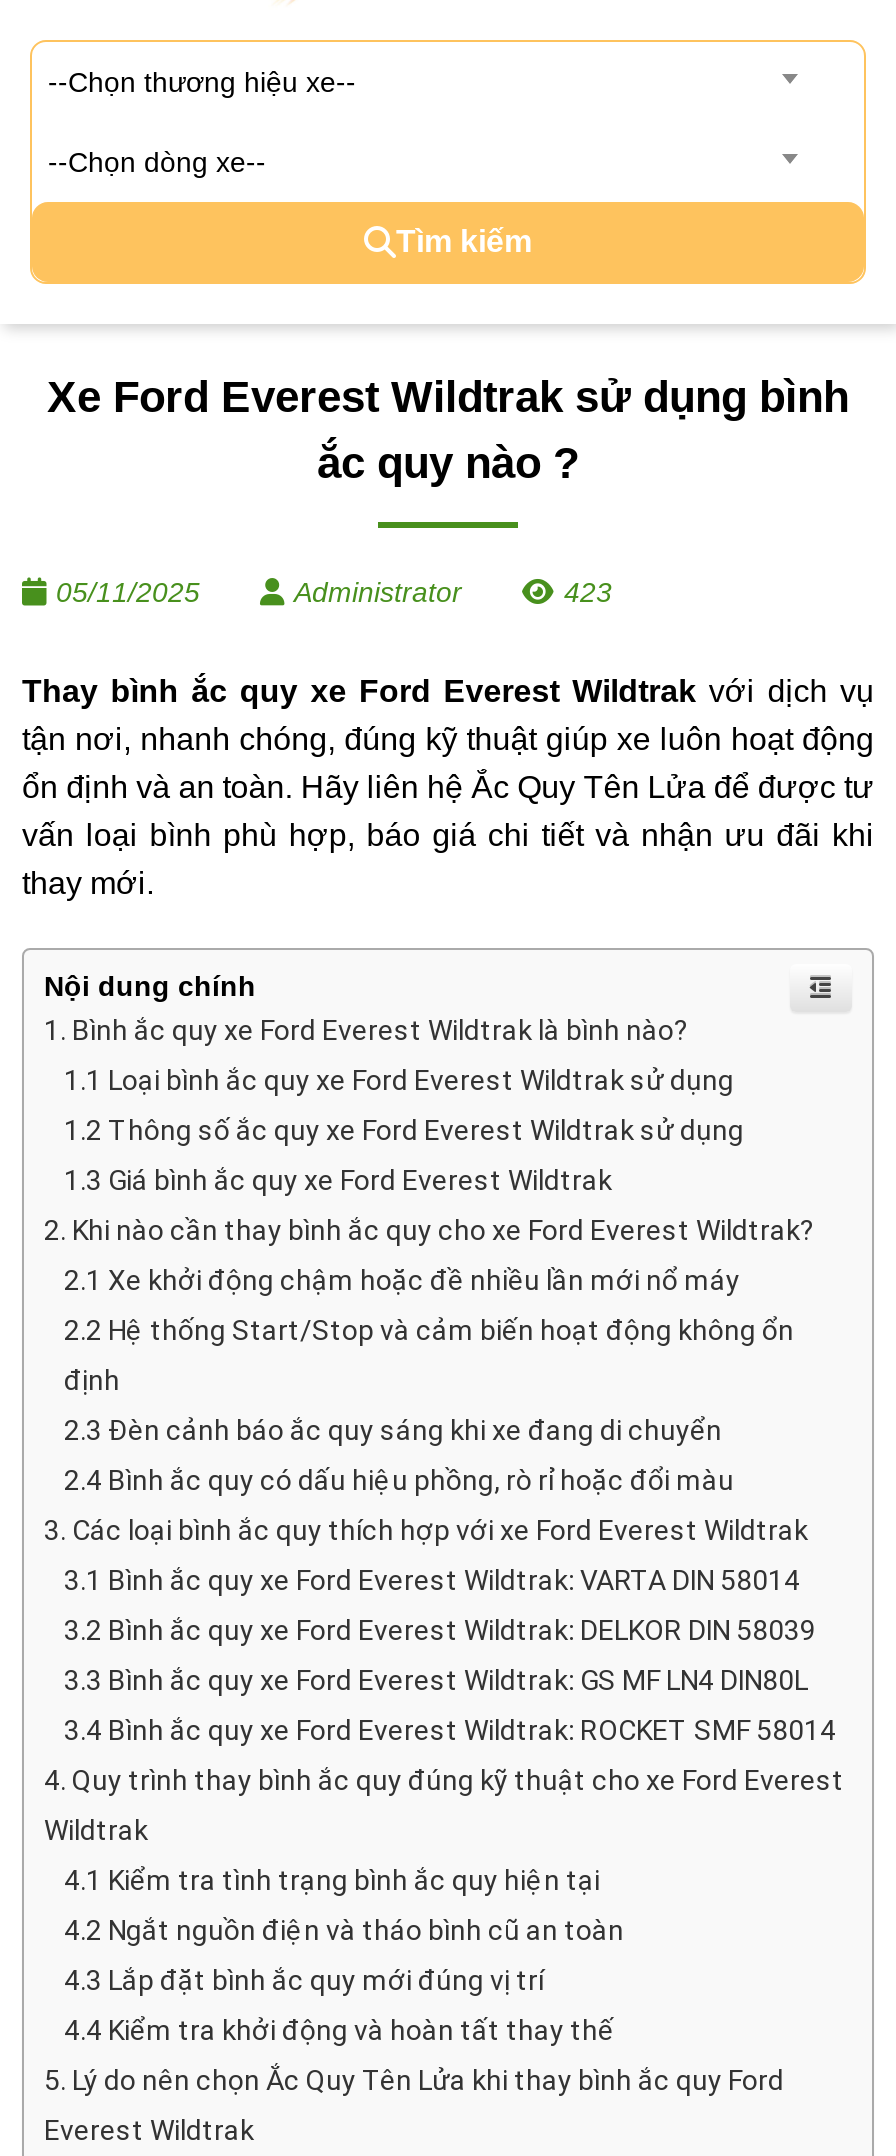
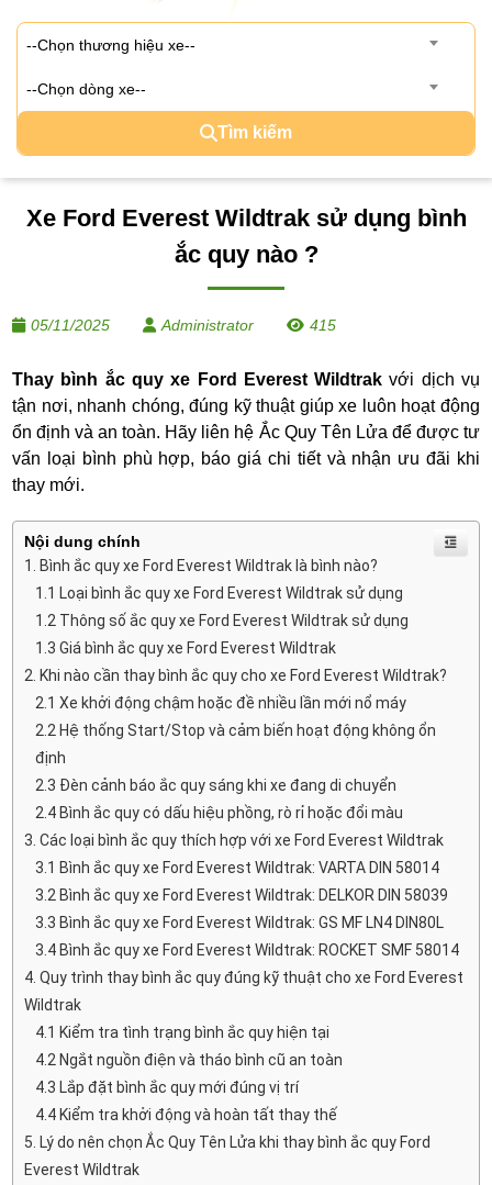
- 423
+ 415
